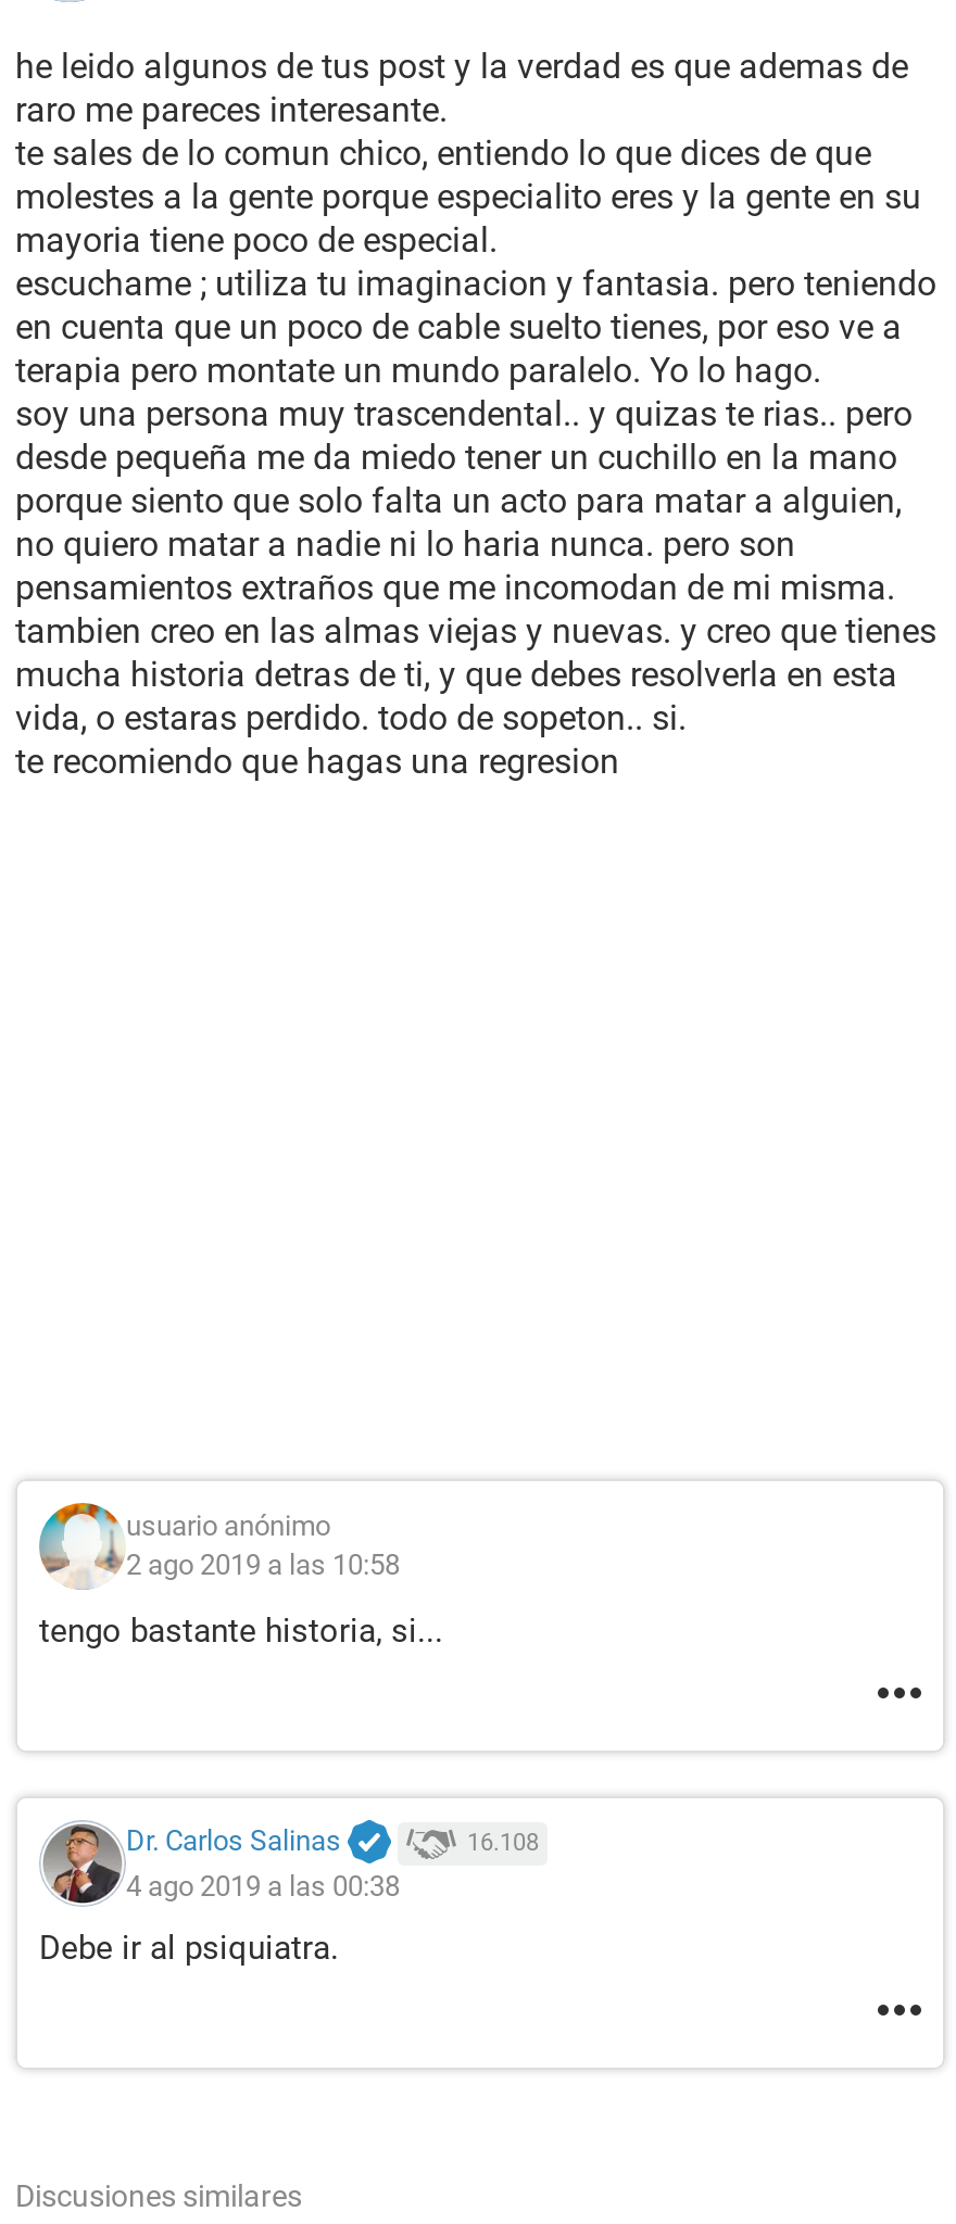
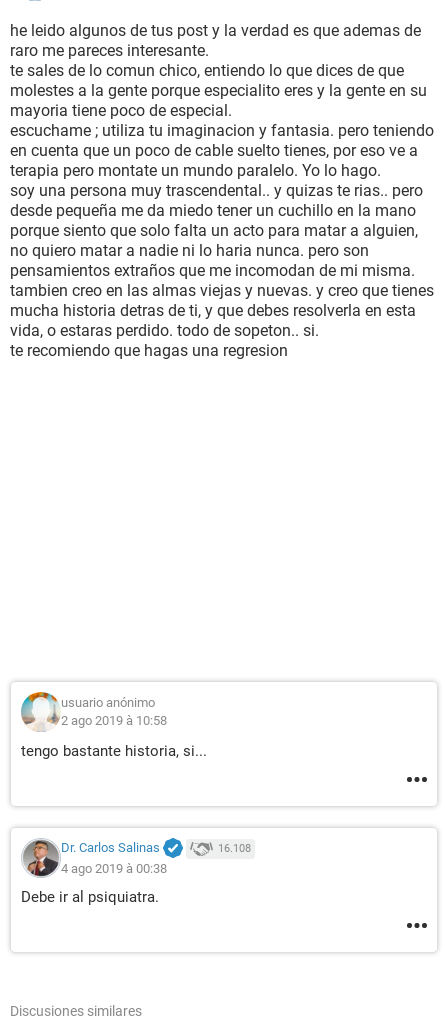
- 2 ago 2019 a las 10:58
+ 2 ago 2019 à 10:58

- 4 ago 2019 a las 00:38
+ 4 ago 2019 à 00:38
